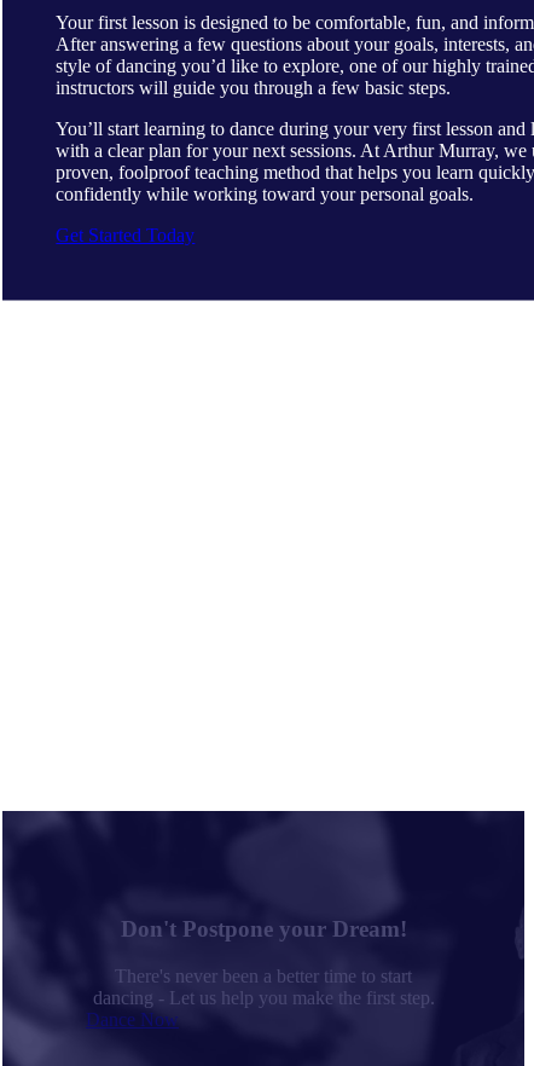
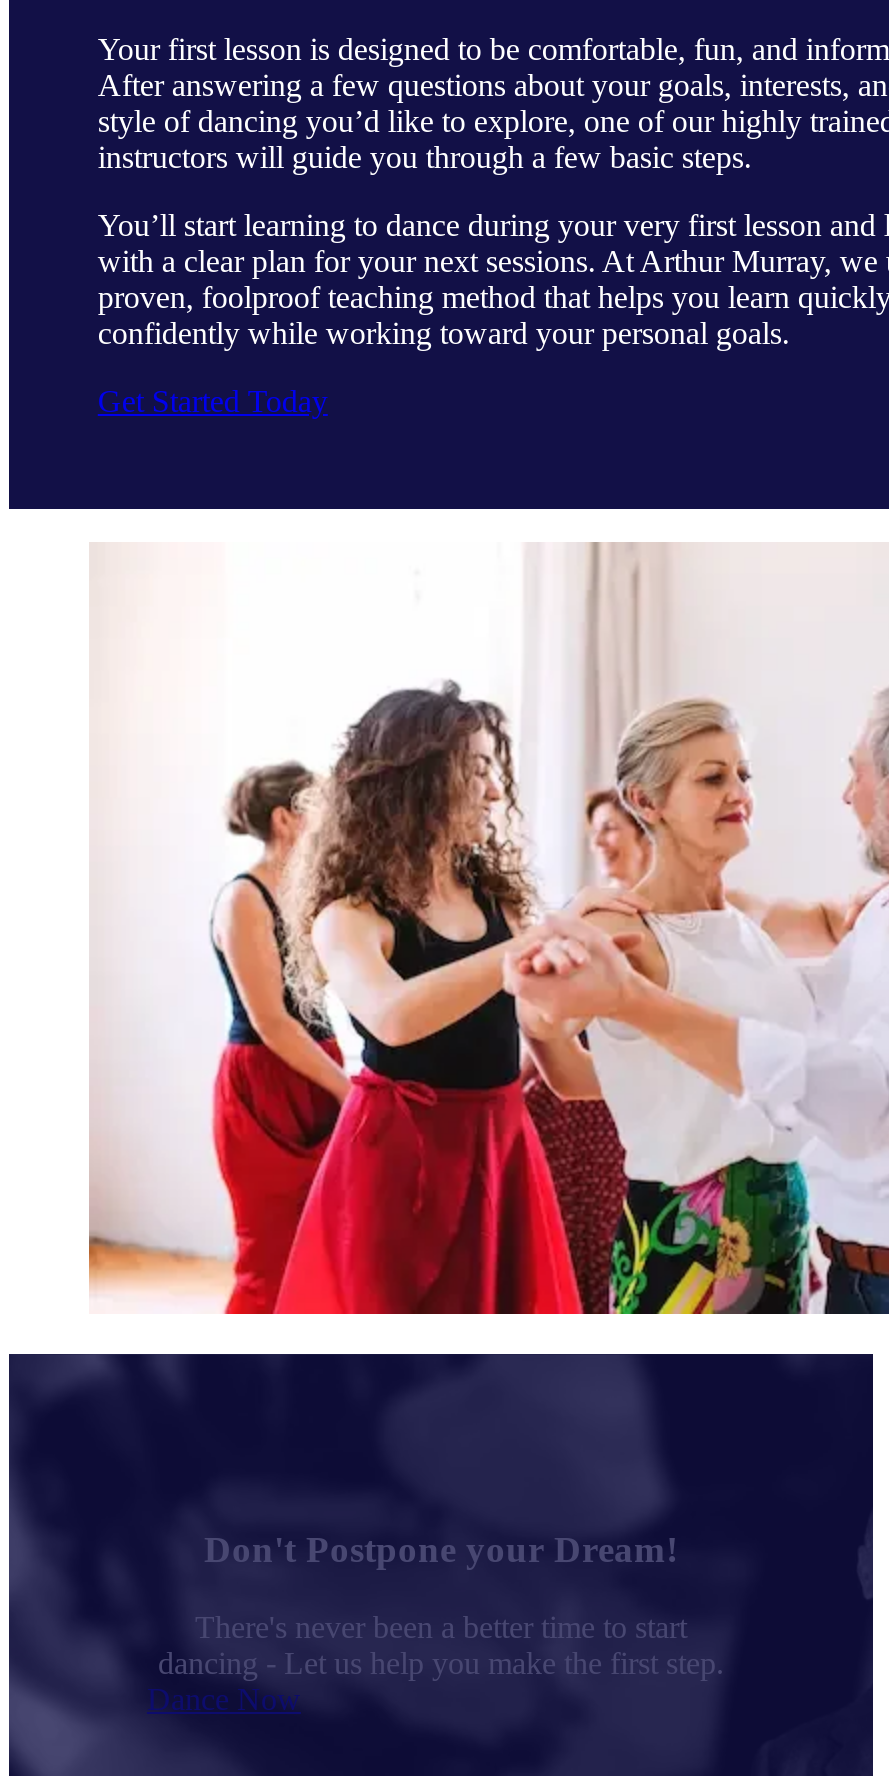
+ [image]
